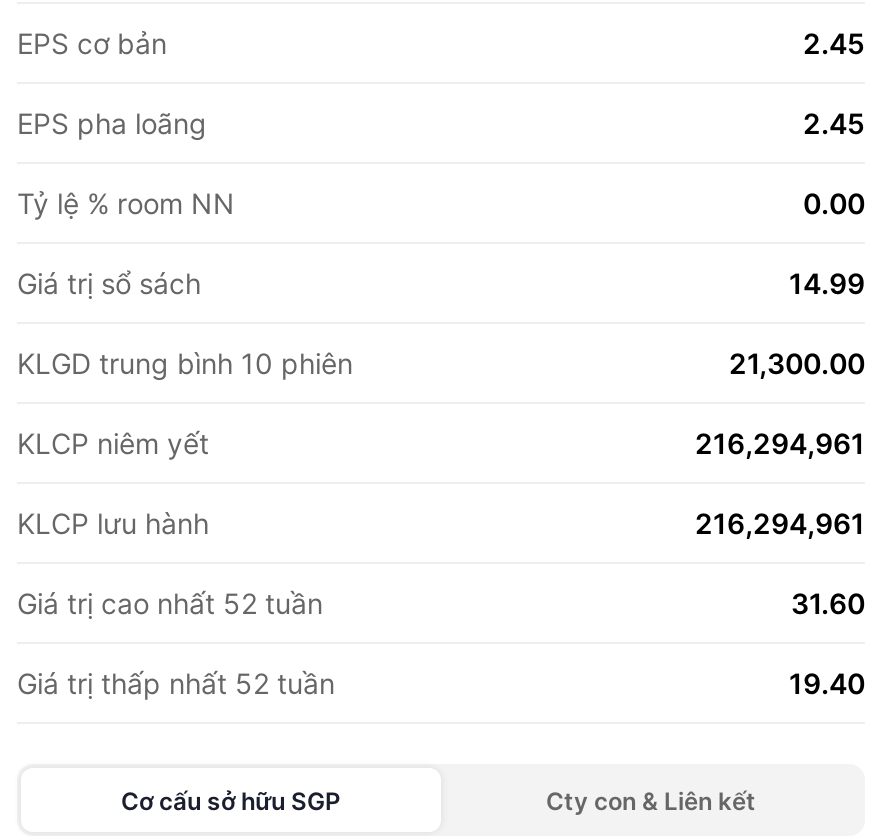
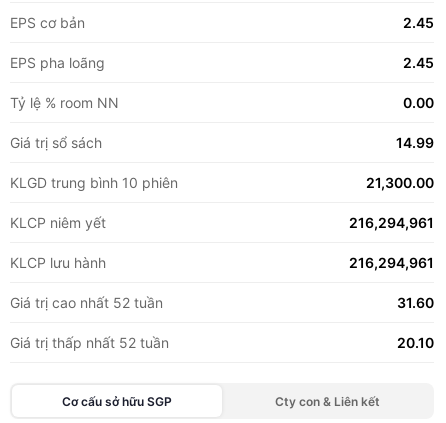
- 19.40
+ 20.10
